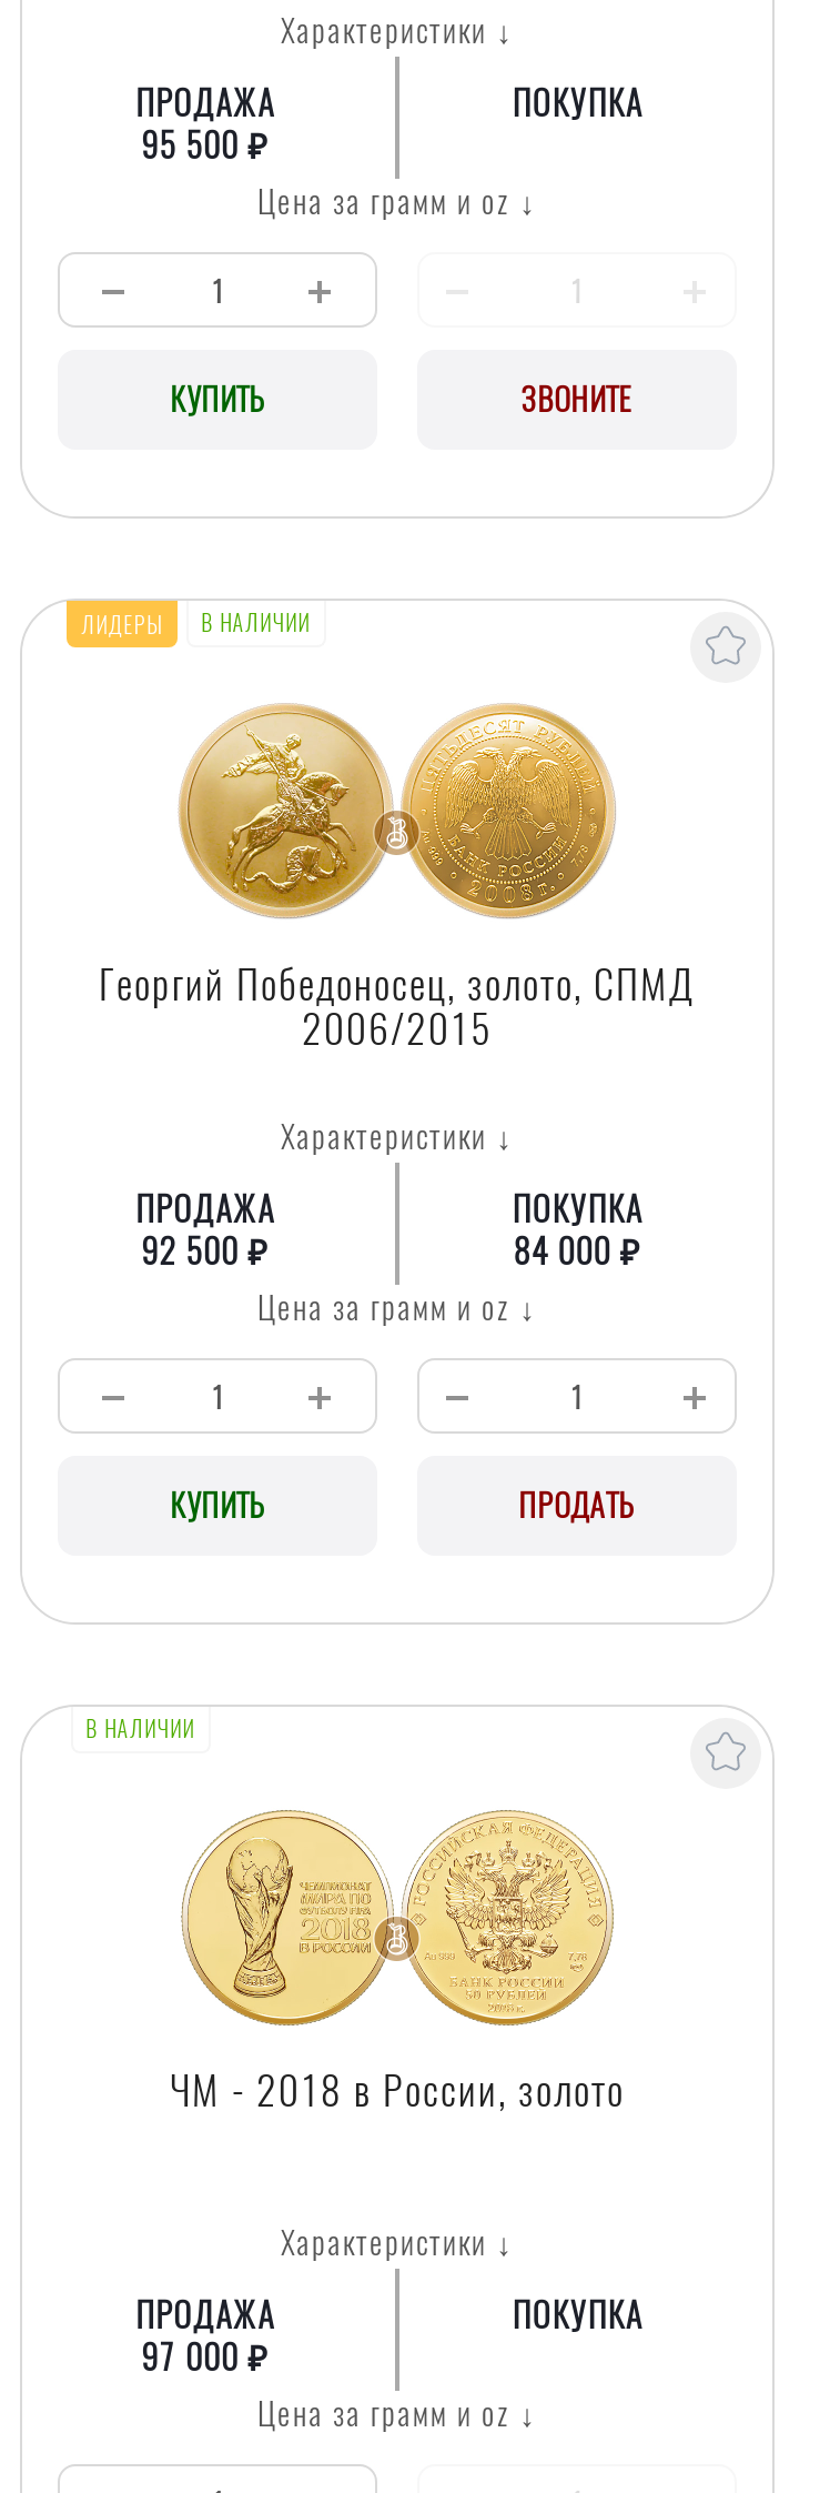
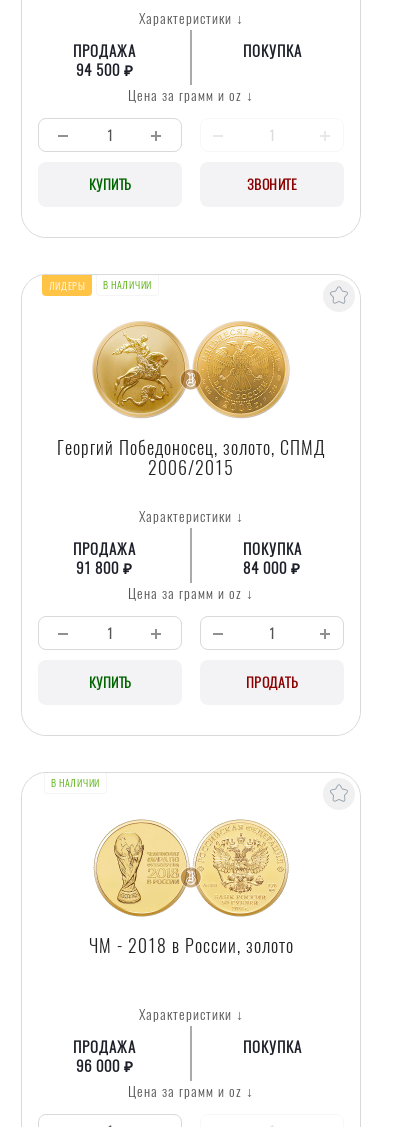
- 95 500 ₽
+ 94 500 ₽

- 92 500 ₽
+ 91 800 ₽

- 97 000 ₽
+ 96 000 ₽
